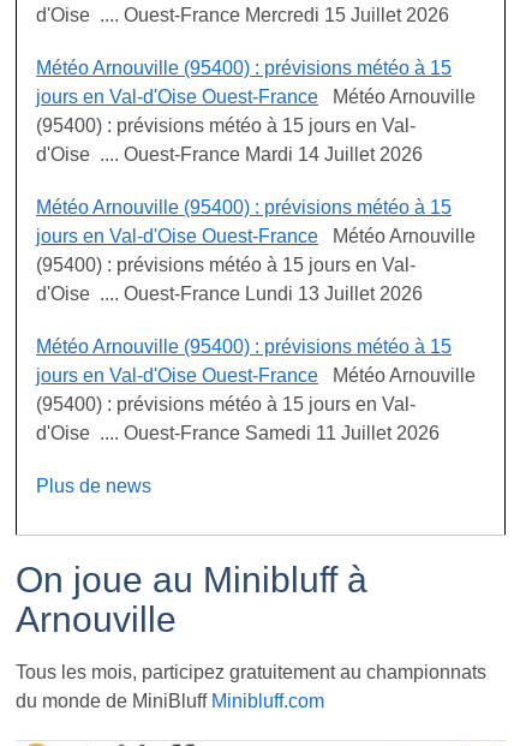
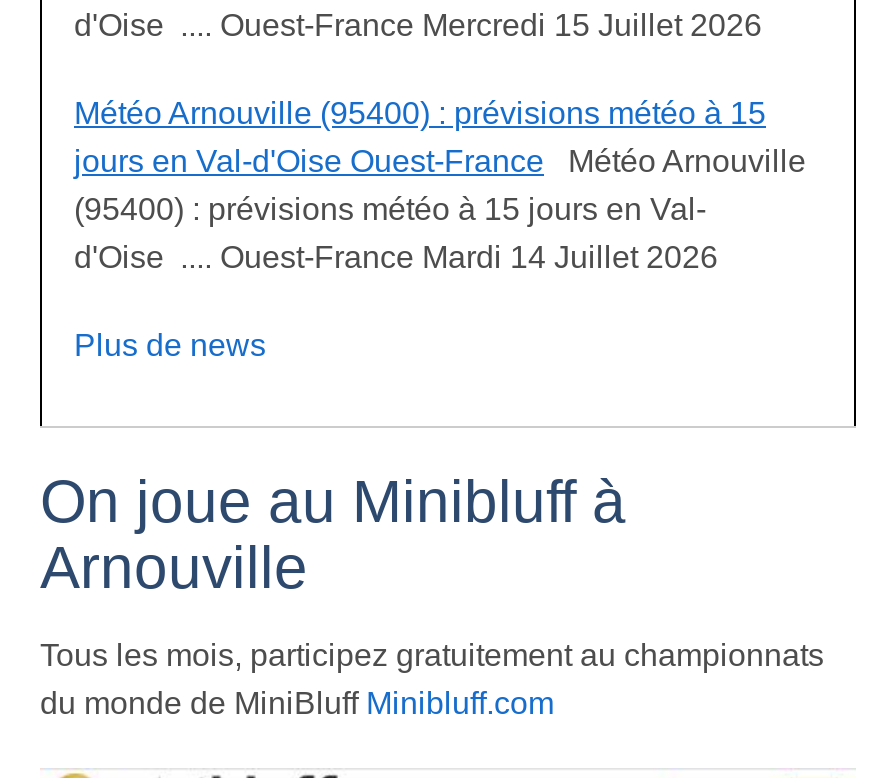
- Météo Arnouville (95400) : prévisions météo à 15
- jours en Val-d'Oise Ouest-France Météo Arnouville
- (95400) : prévisions météo à 15 jours en Val-
- d'Oise .... Ouest-France Lundi 13 Juillet 2026
- Météo Arnouville (95400) : prévisions météo à 15
- jours en Val-d'Oise Ouest-France Météo Arnouville
- (95400) : prévisions météo à 15 jours en Val-
- d'Oise .... Ouest-France Samedi 11 Juillet 2026
